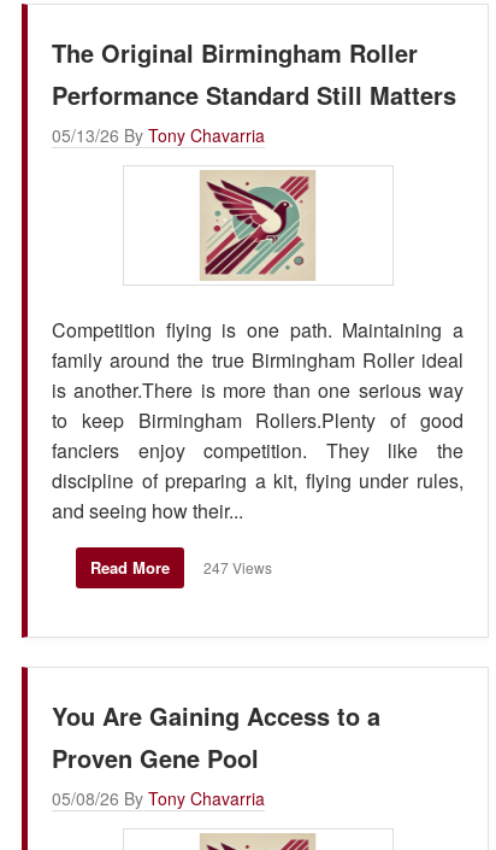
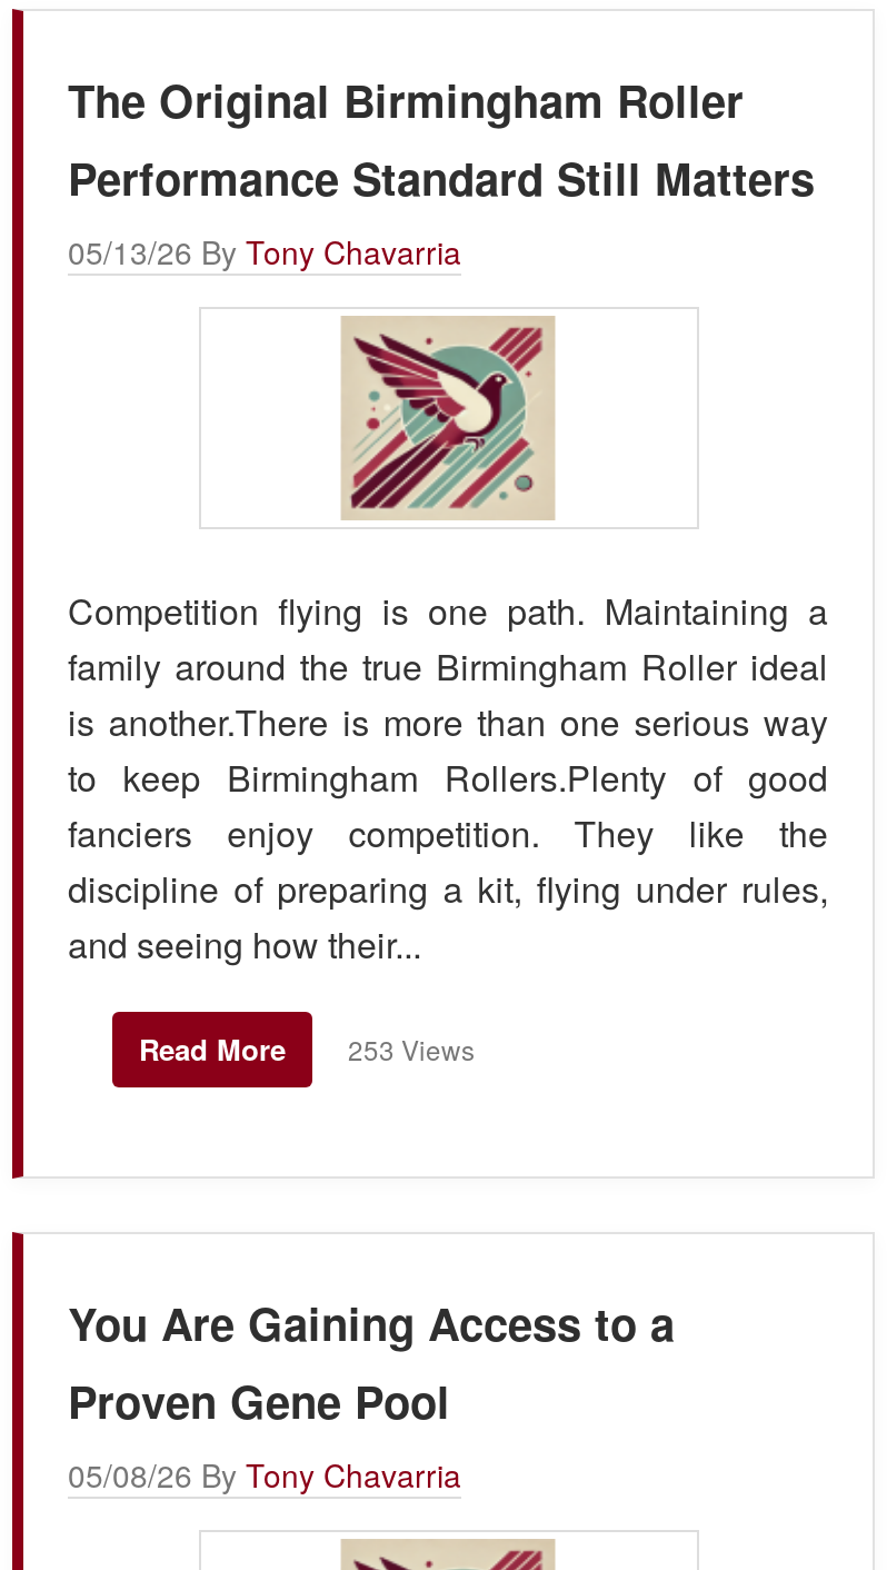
- Read More 247 Views
+ Read More 253 Views
